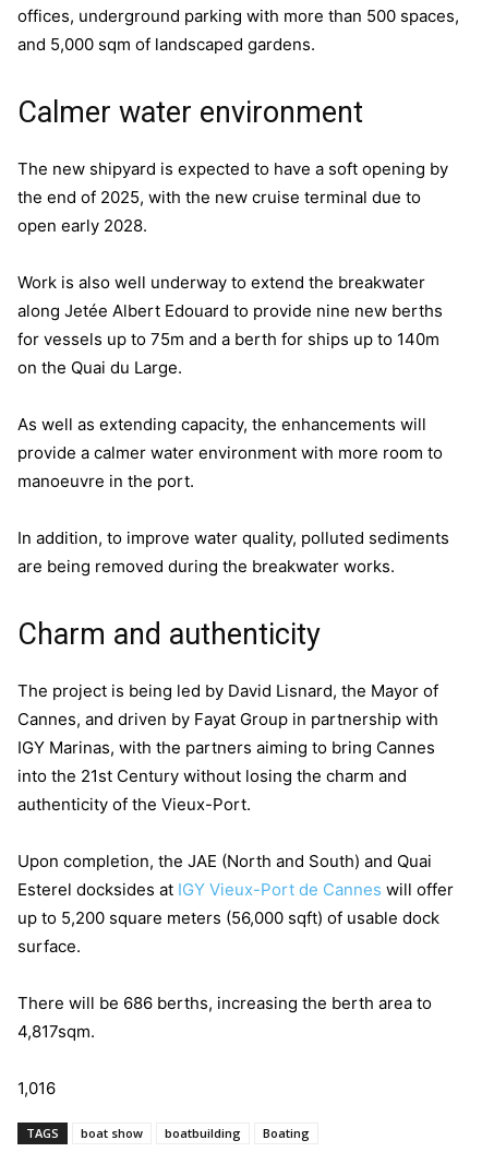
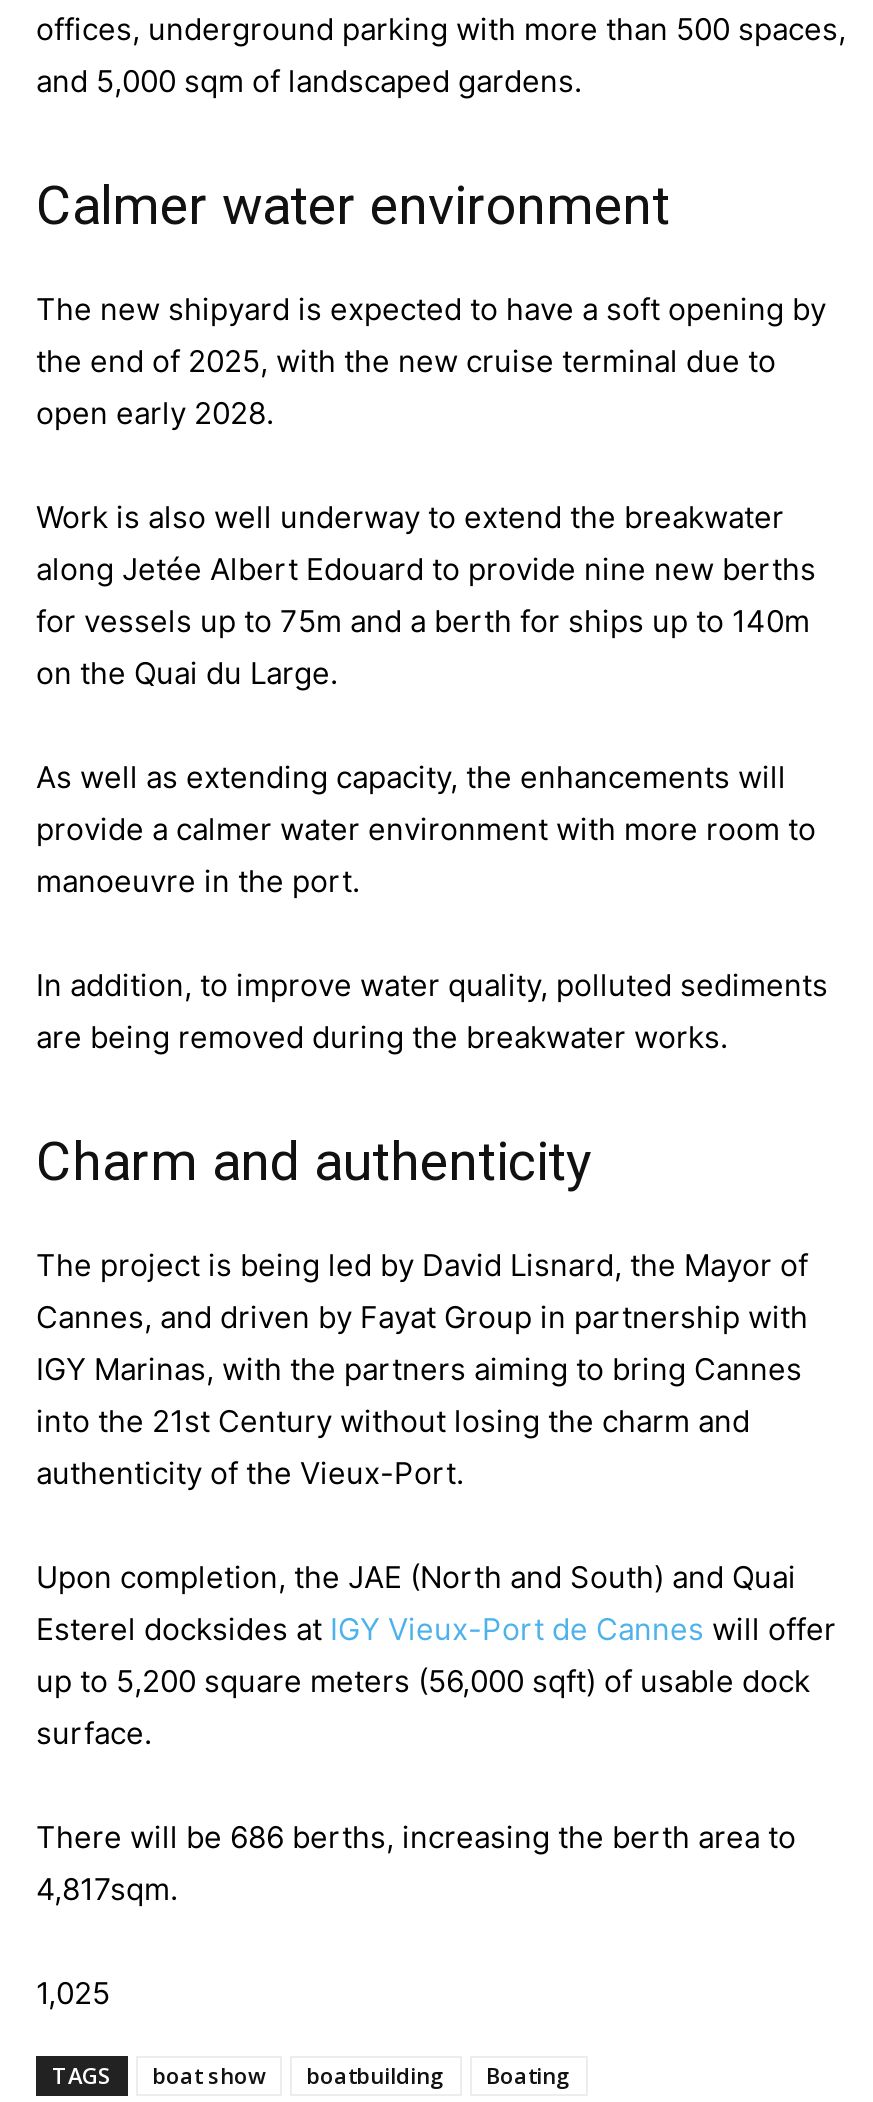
- 1,016
+ 1,025
